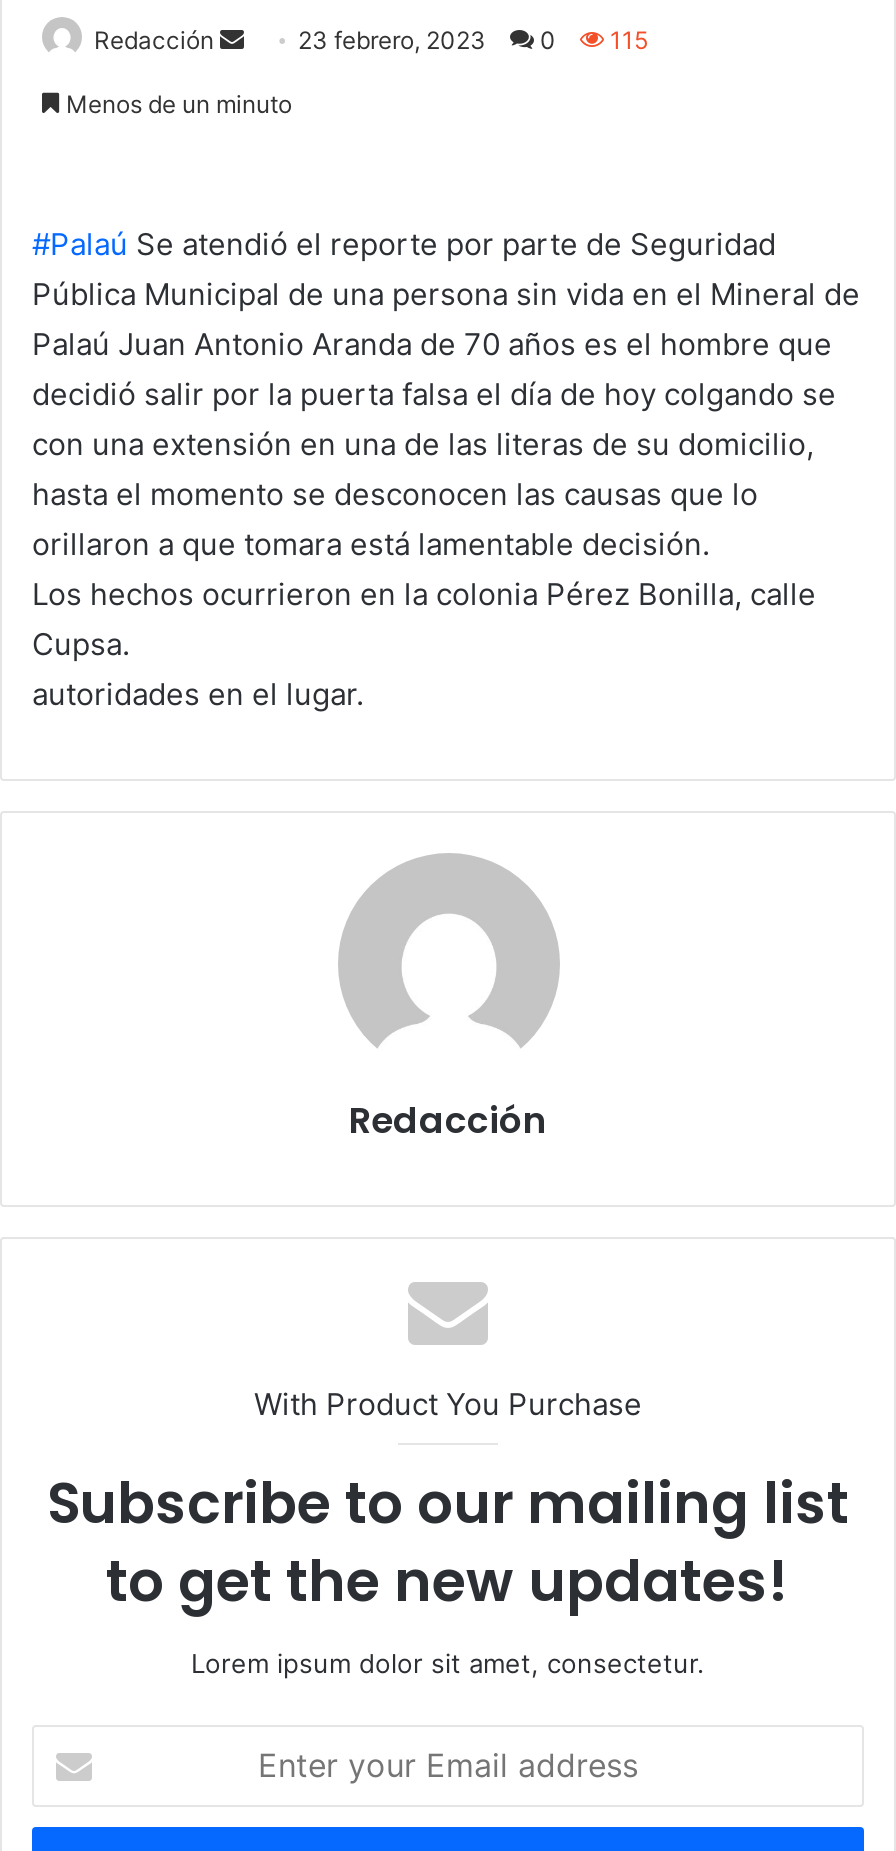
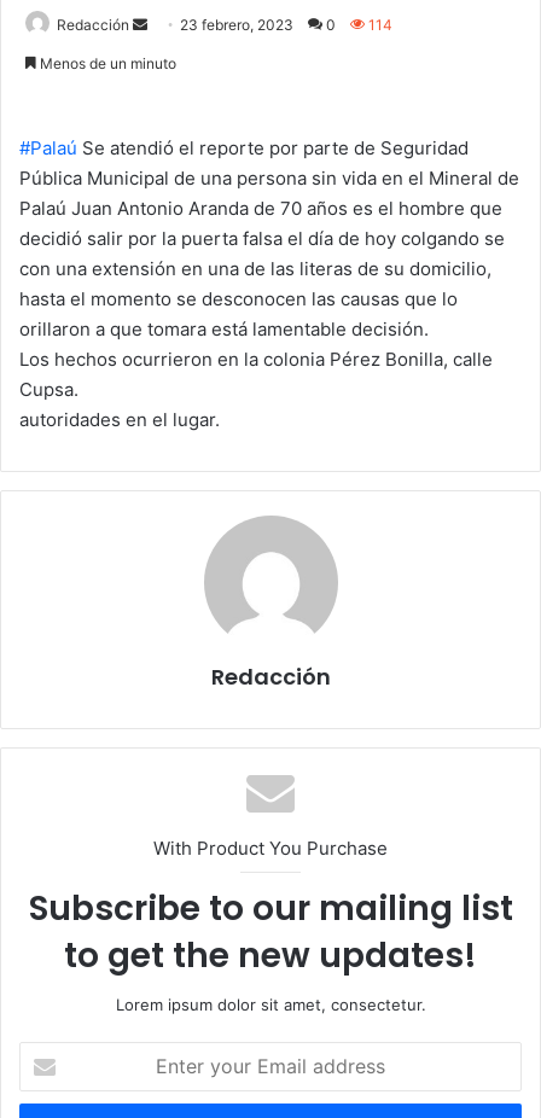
- 115
+ 114
